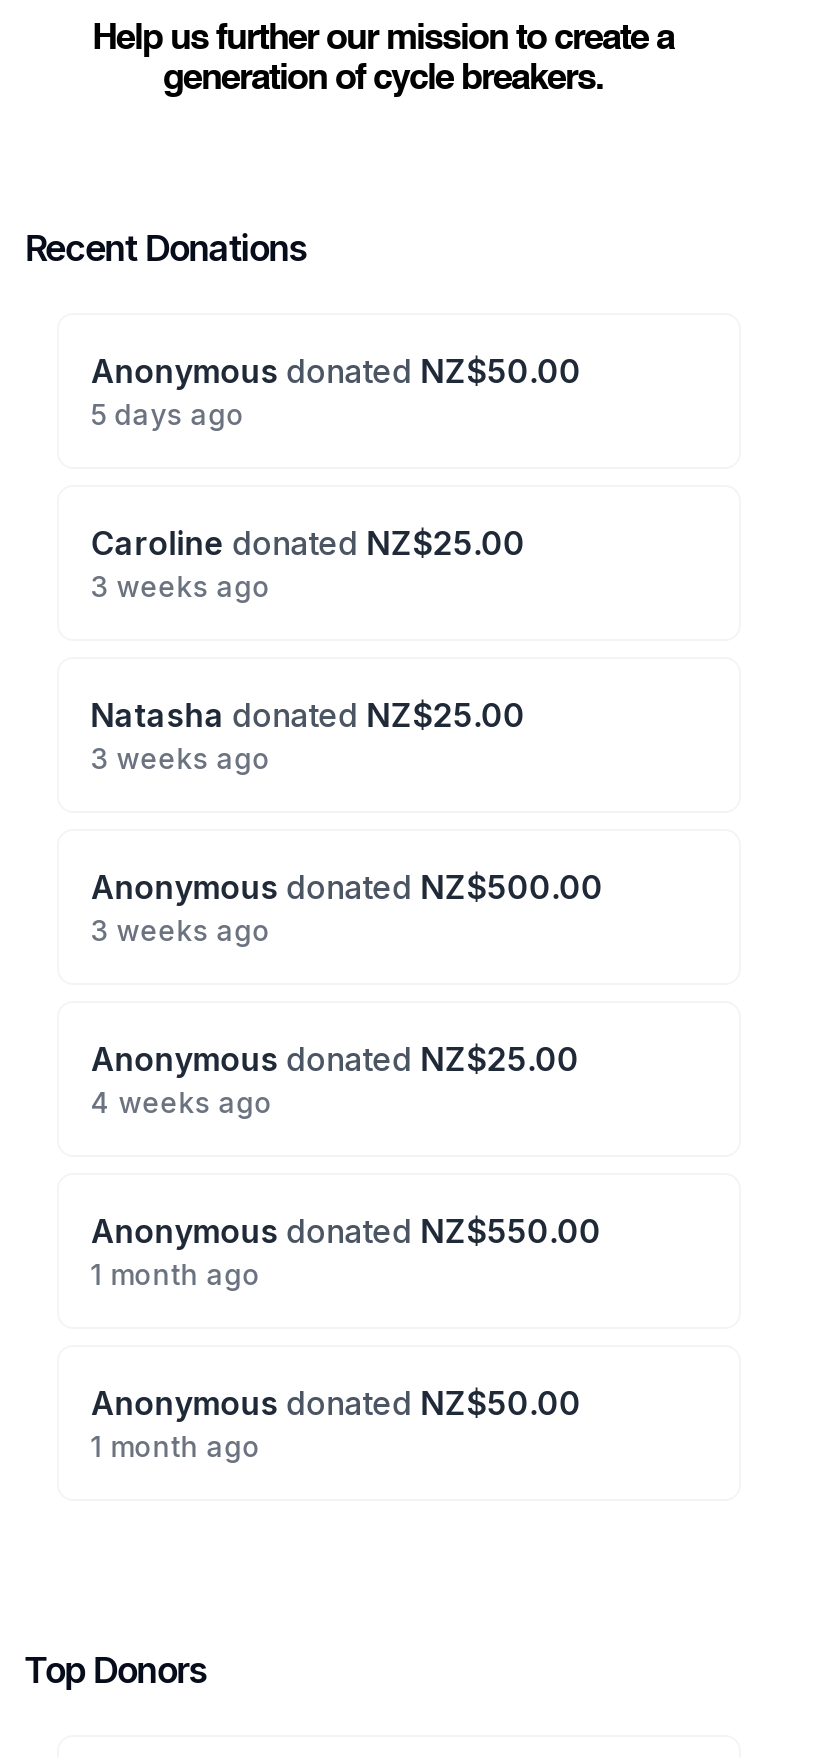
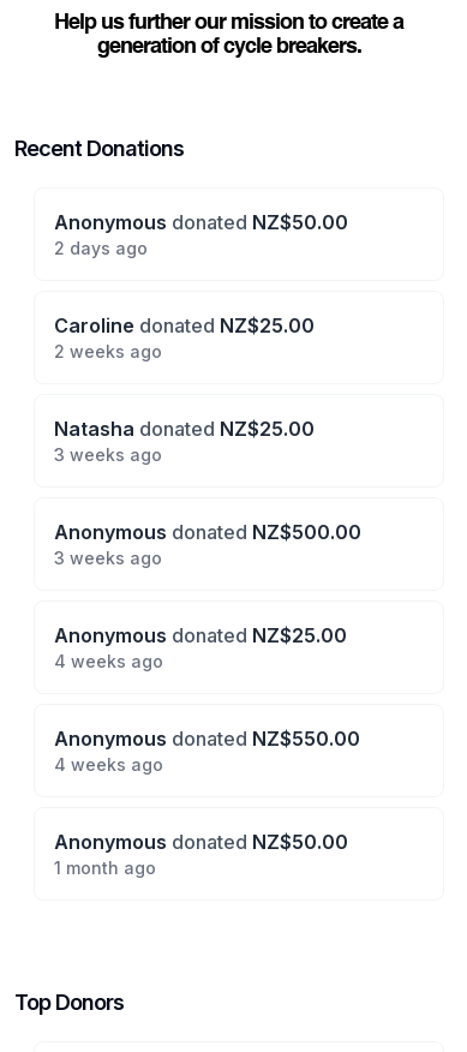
- 5 days ago
+ 2 days ago

- 3 weeks ago
+ 2 weeks ago

- 1 month ago
+ 4 weeks ago
